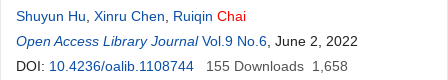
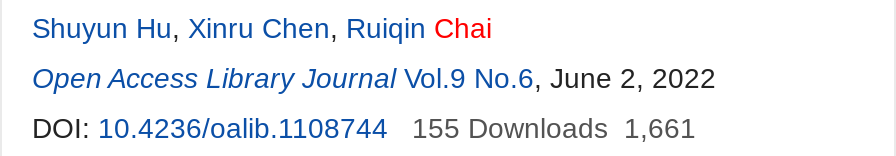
- DOI: 10.4236/oalib.1108744 155 Downloads 1,658
+ DOI: 10.4236/oalib.1108744 155 Downloads 1,661
